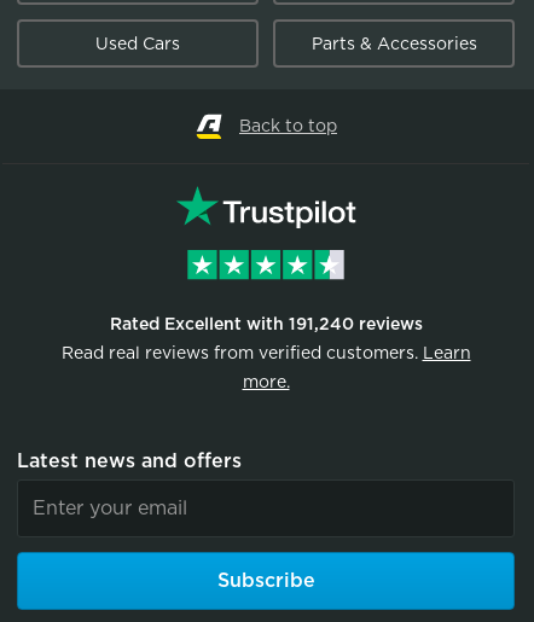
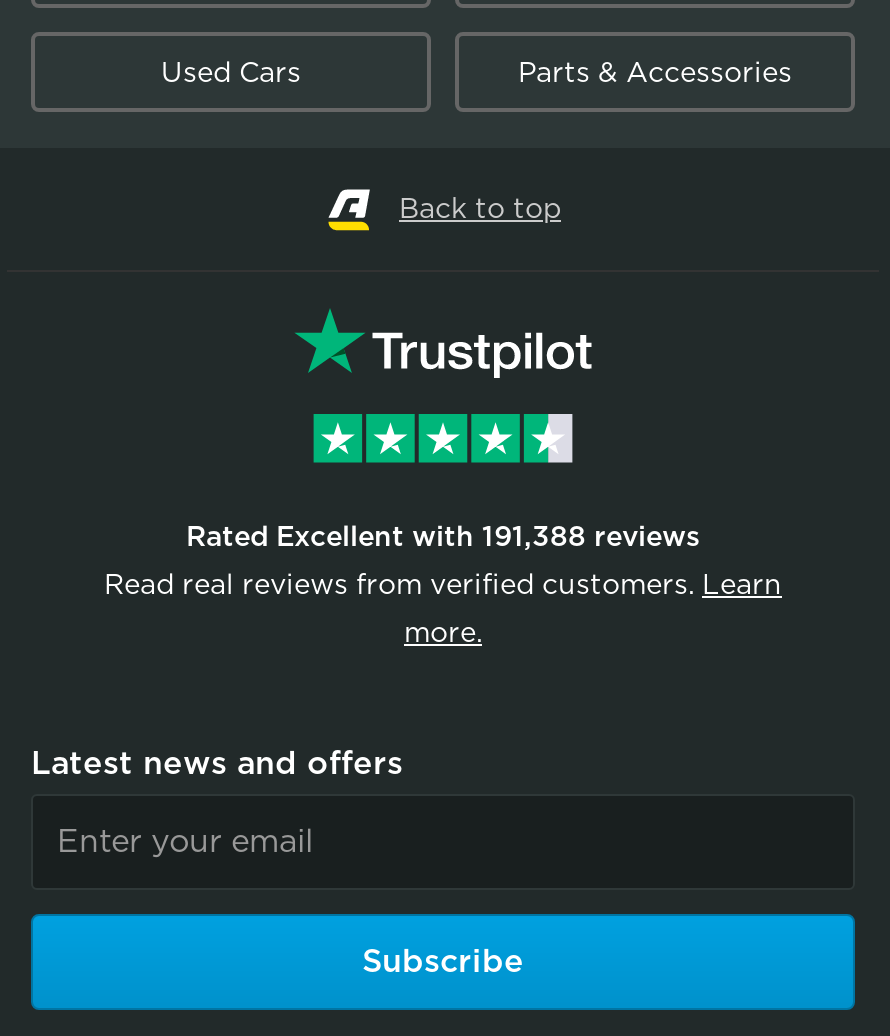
- Rated Excellent with 191,240 reviews
+ Rated Excellent with 191,388 reviews
